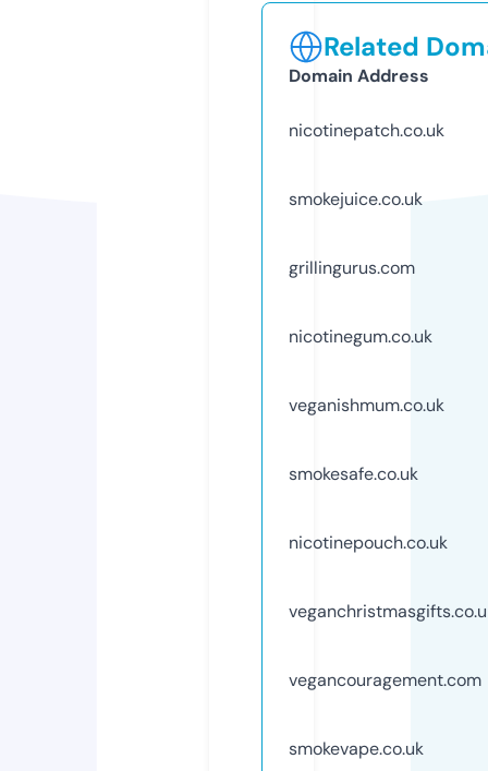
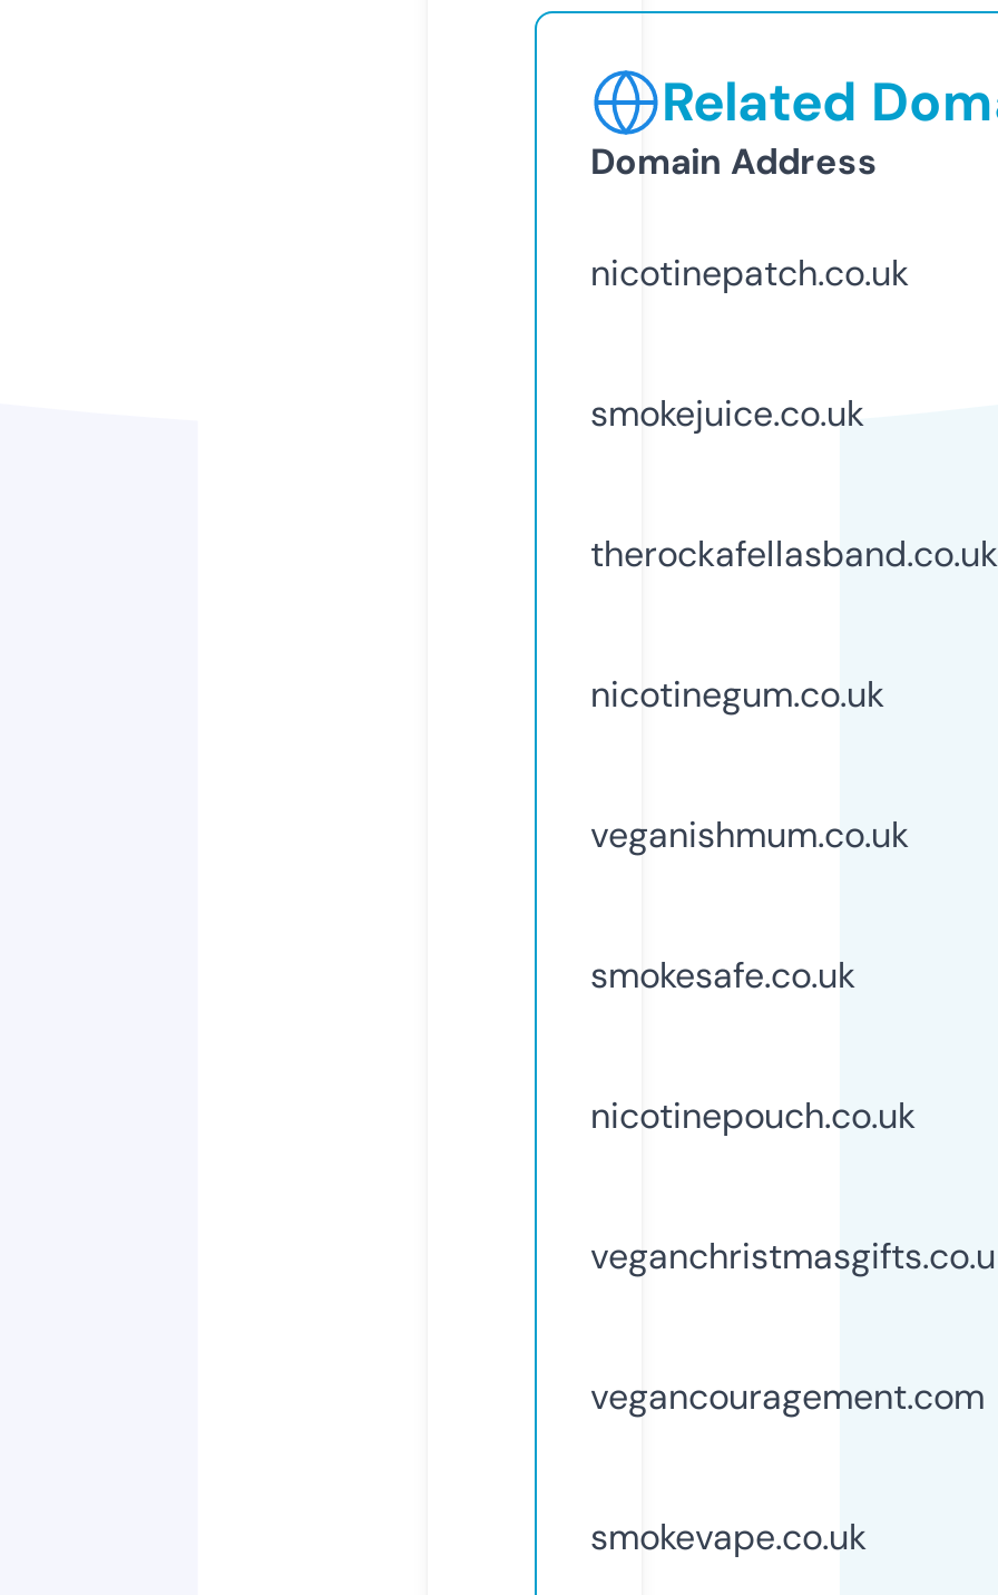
- grillingurus.com
+ therockafellasband.co.uk
